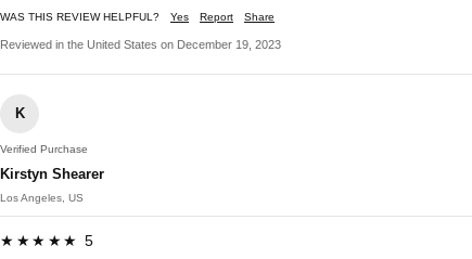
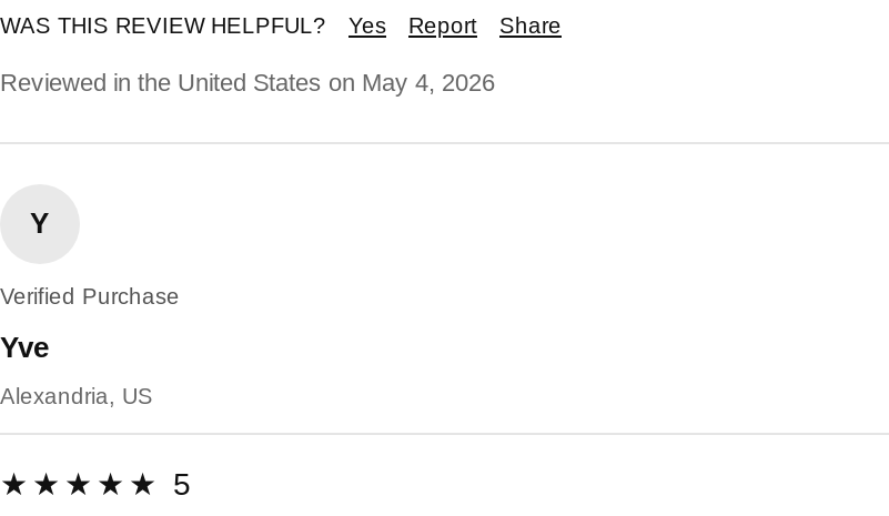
- Reviewed in the United States on December 19, 2023
+ Reviewed in the United States on May 4, 2026

- K
+ Y

- Kirstyn Shearer
+ Yve

- Los Angeles, US
+ Alexandria, US
